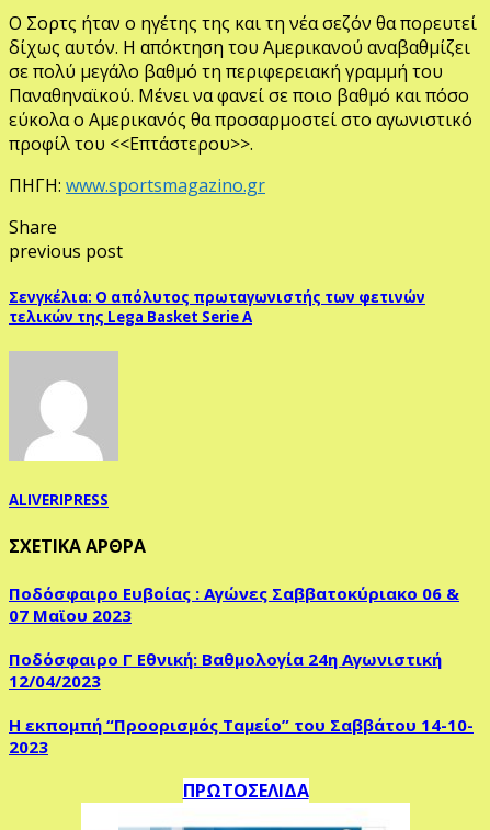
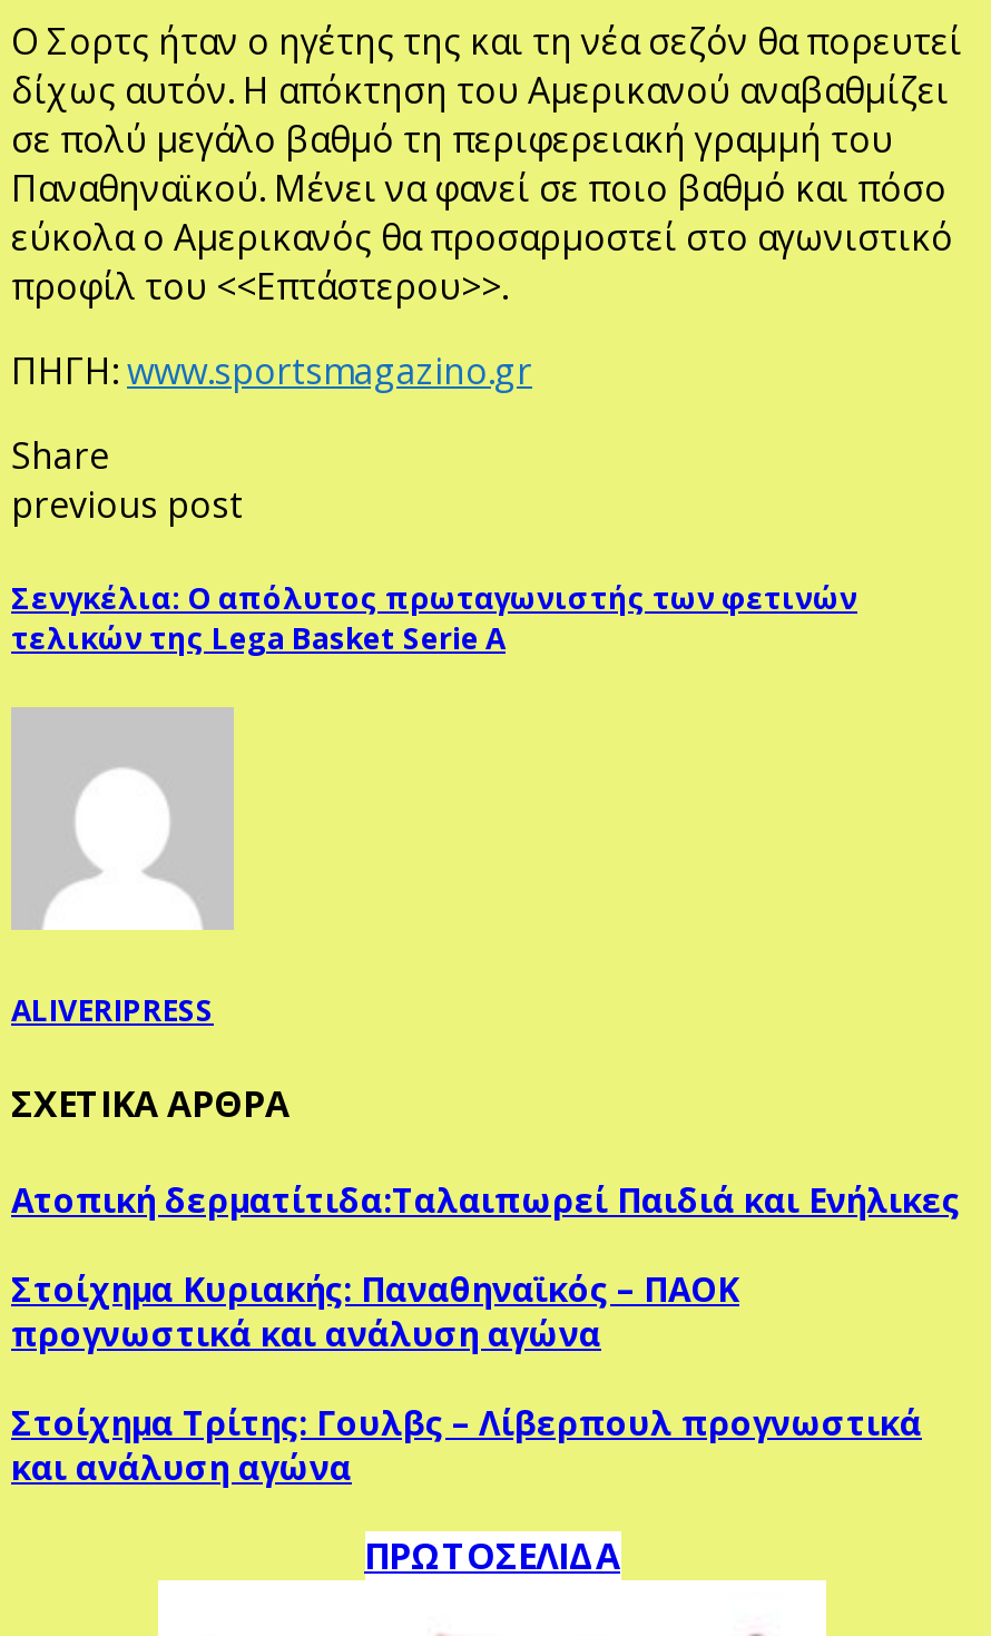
- Ποδόσφαιρο Ευβοίας : Αγώνες Σαββατοκύριακο 06 &
- 07 Μαϊου 2023
+ Ατοπική δερματίτιδα:Ταλαιπωρεί Παιδιά και Ενήλικες

- Ποδόσφαιρο Γ Εθνική: Βαθμολογία 24η Αγωνιστική
- 12/04/2023
+ Στοίχημα Κυριακής: Παναθηναϊκός – ΠΑΟΚ
+ προγνωστικά και ανάλυση αγώνα

- Η εκπομπή “Προορισμός Ταμείο” του Σαββάτου 14-10-
- 2023
+ Στοίχημα Τρίτης: Γουλβς – Λίβερπουλ προγνωστικά
+ και ανάλυση αγώνα
